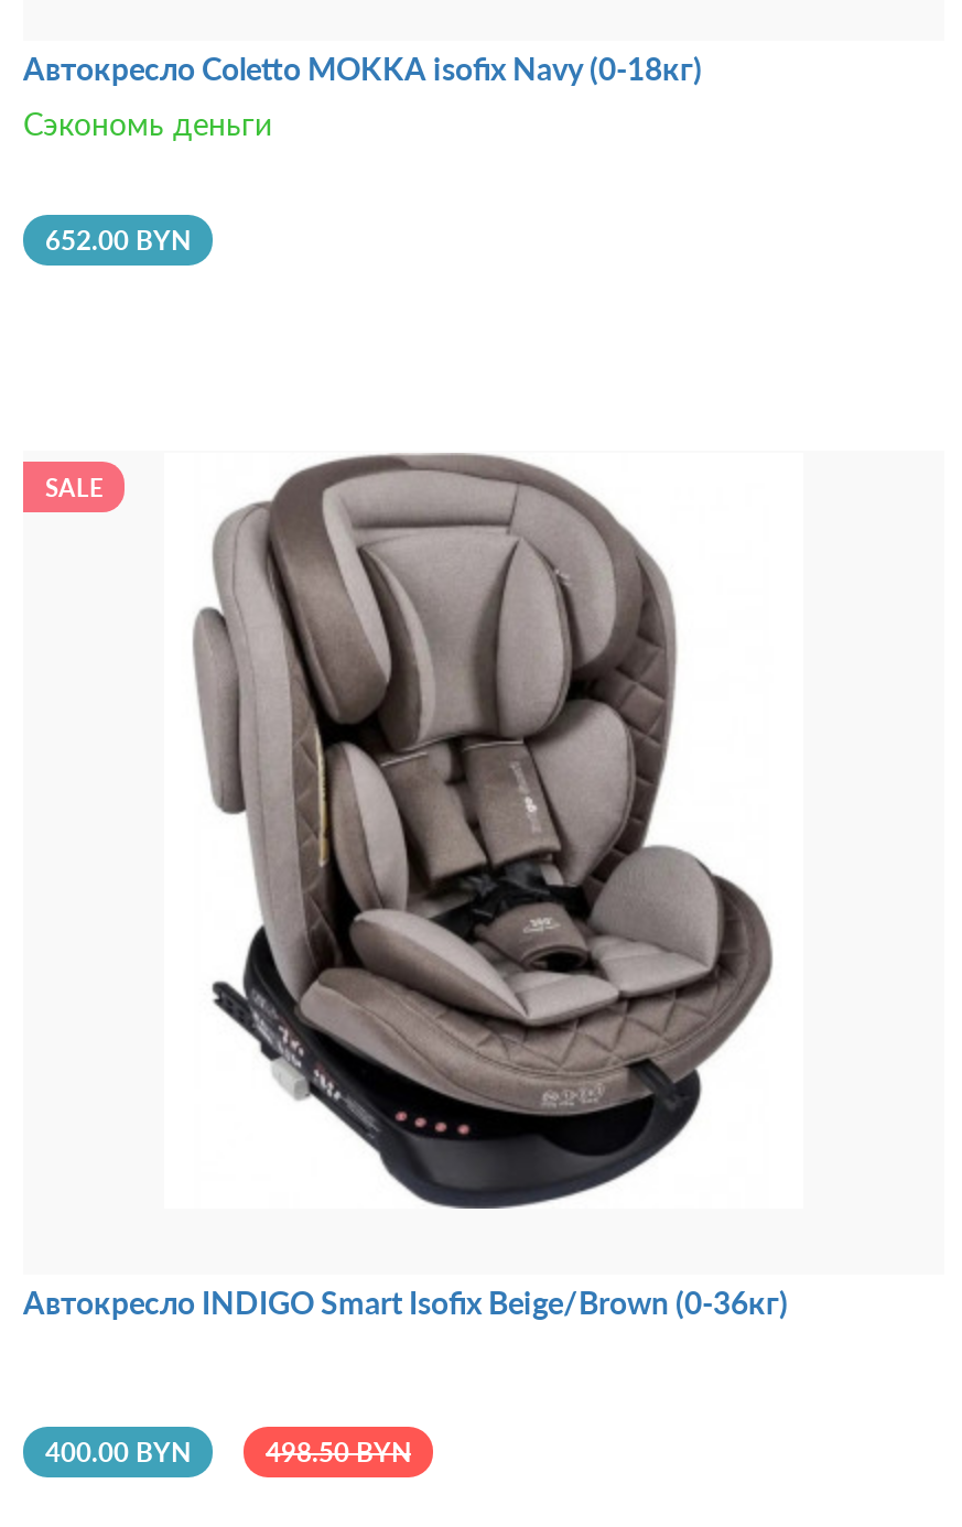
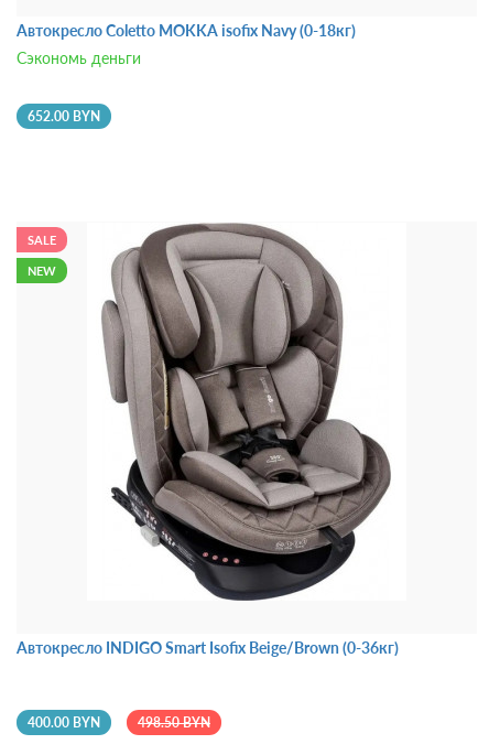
+ NEW
